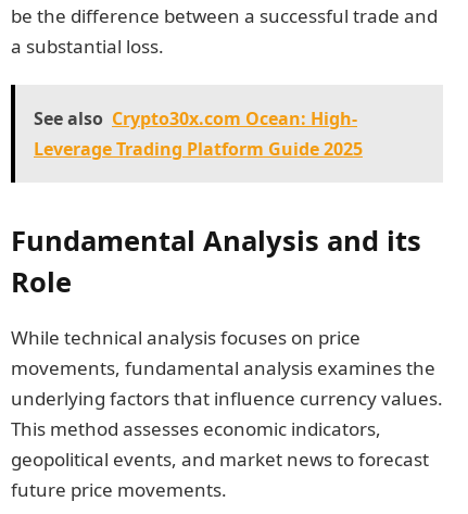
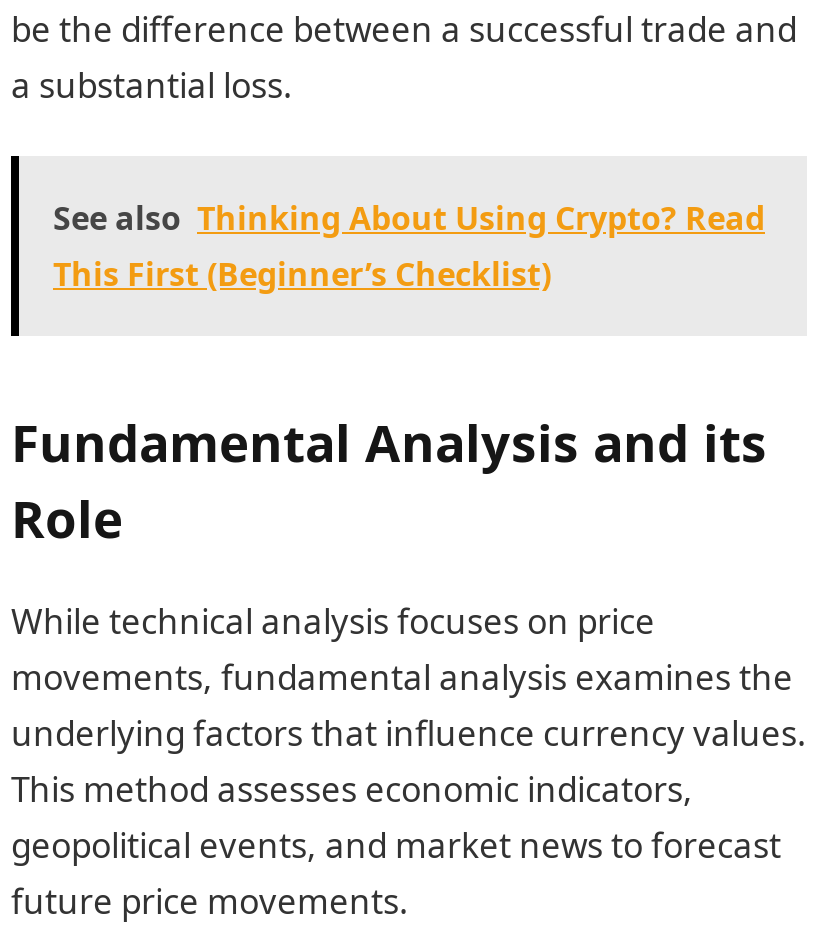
- See also Crypto30x.com Ocean: High-
- Leverage Trading Platform Guide 2025
+ See also Thinking About Using Crypto? Read
+ This First (Beginner’s Checklist)
